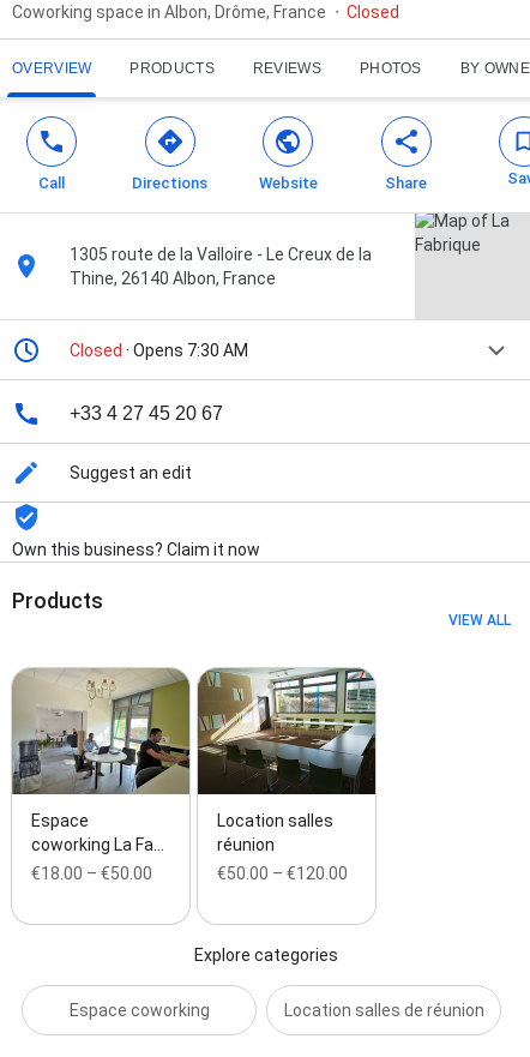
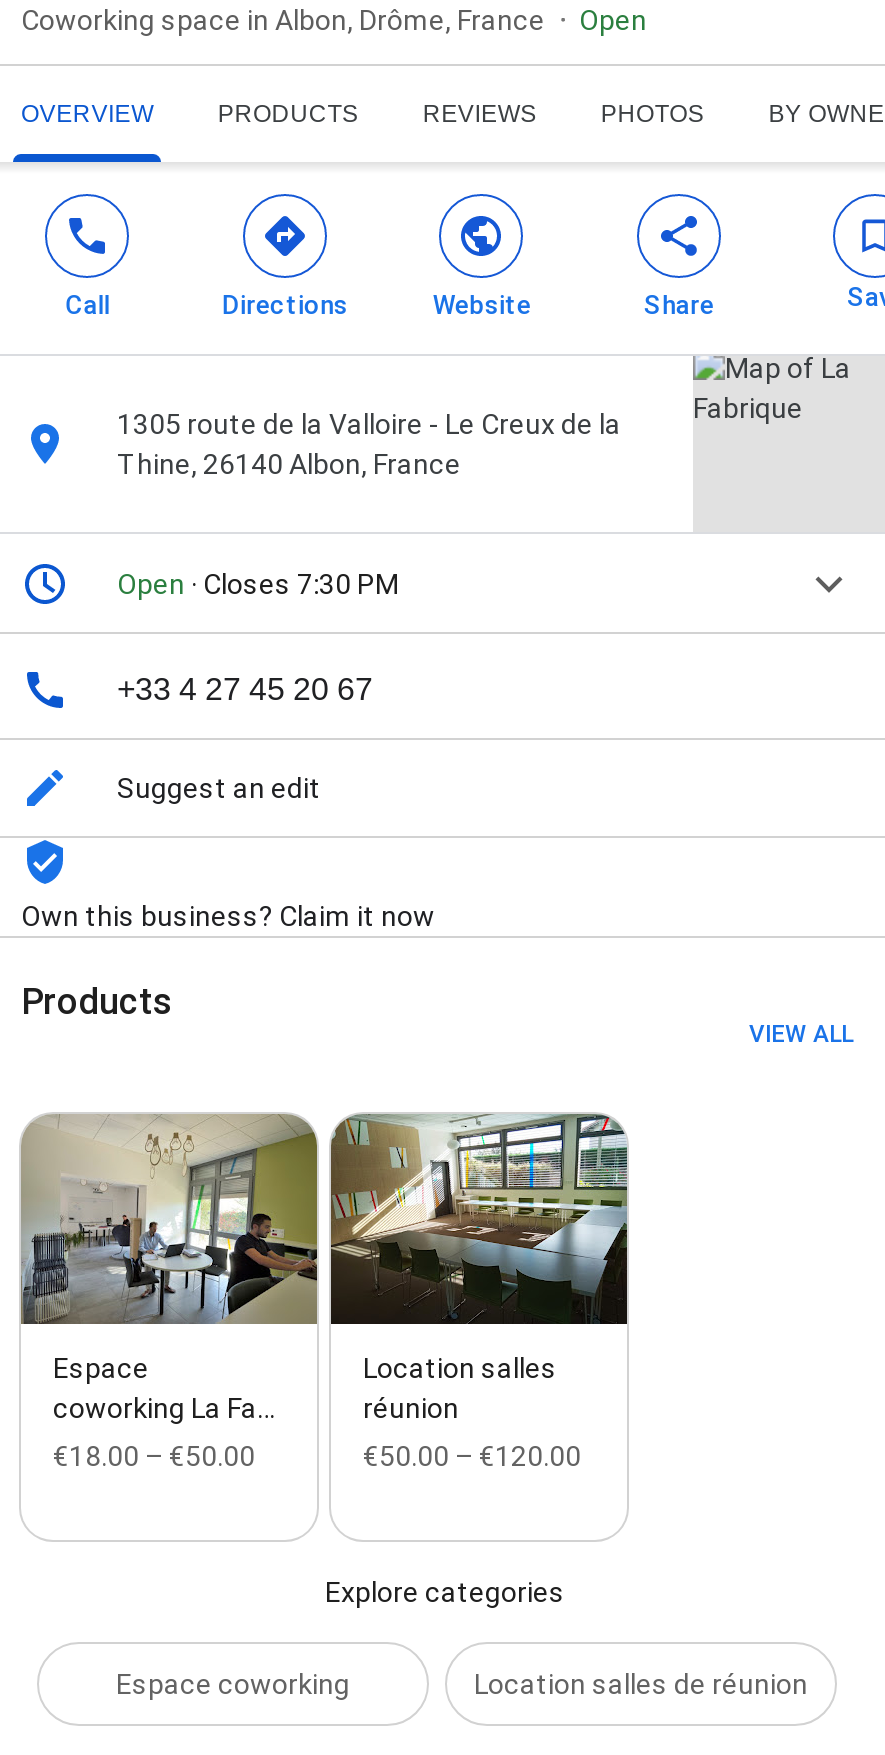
- Closed
+ Open

- Closed · Opens 7:30 AM
+ Open · Closes 7:30 PM
